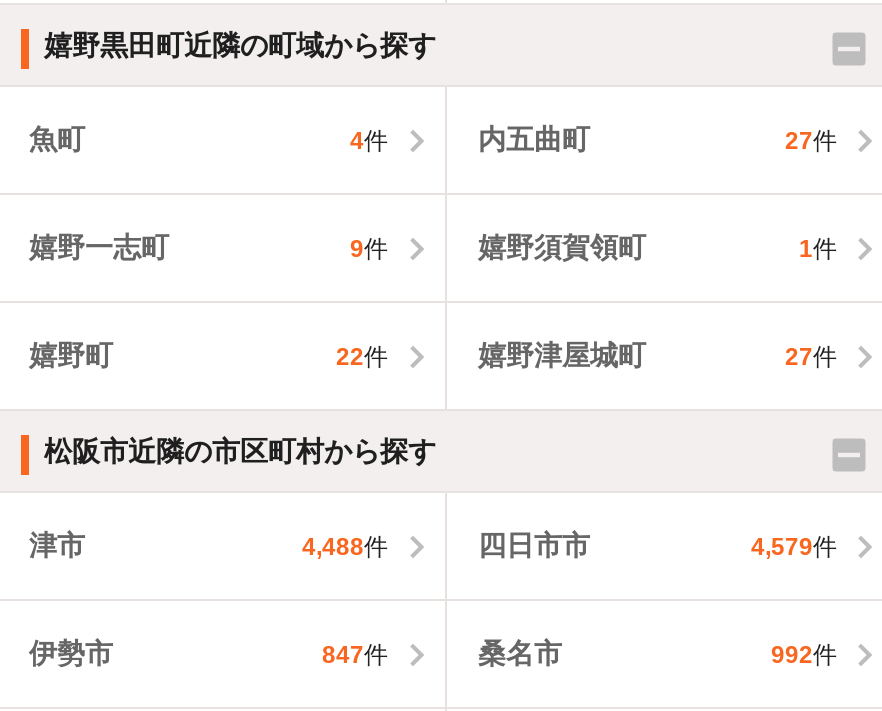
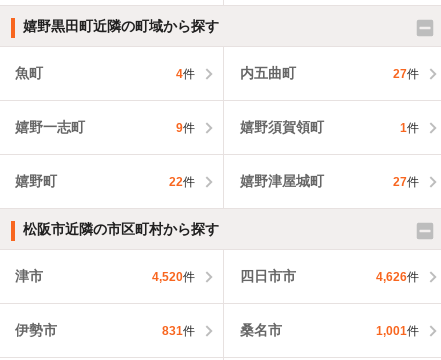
- 4,488件
+ 4,520件

- 4,579件
+ 4,626件

- 847件
+ 831件

- 992件
+ 1,001件
